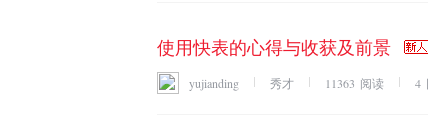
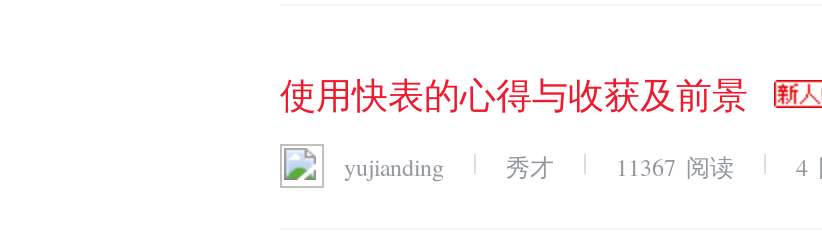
- 11363 阅读
+ 11367 阅读
